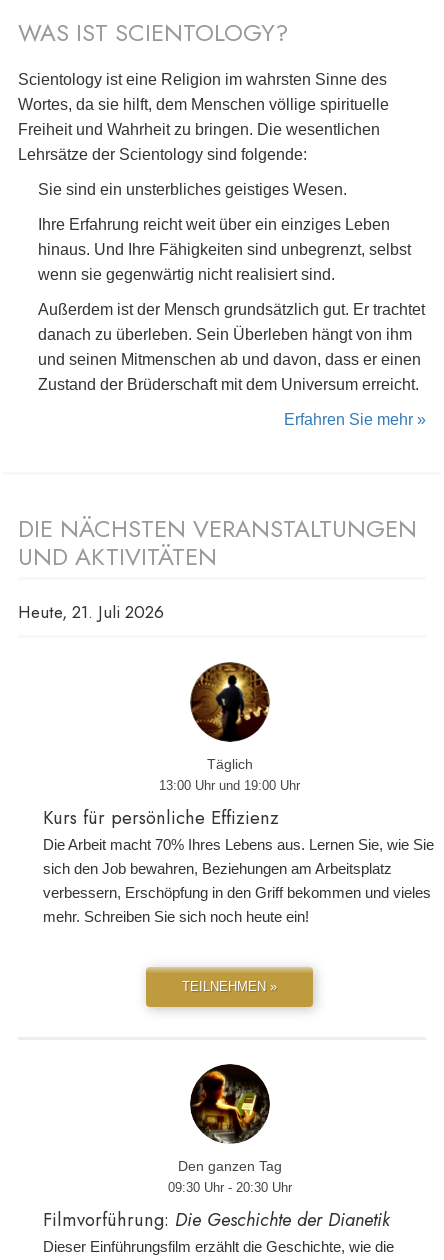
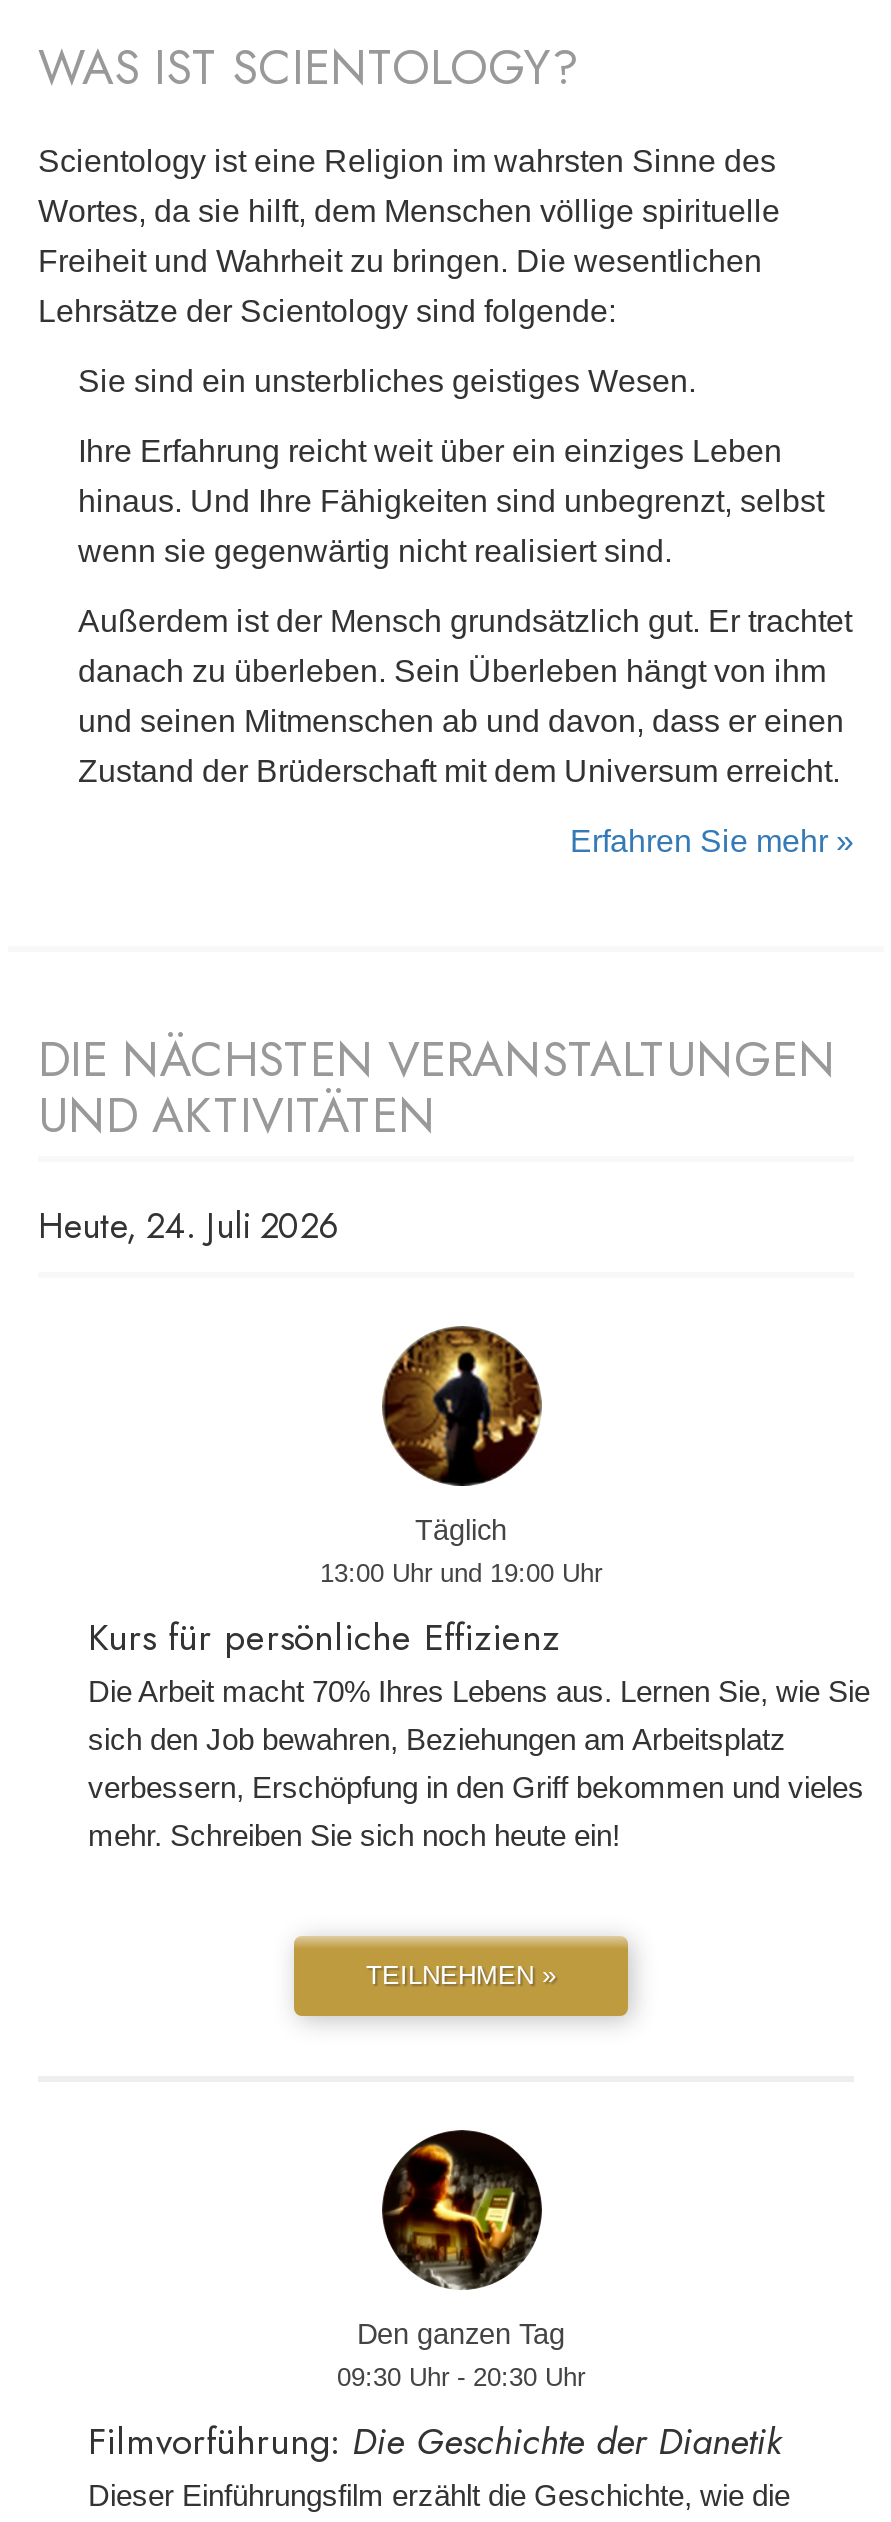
- Heute, 21. Juli 2026
+ Heute, 24. Juli 2026
